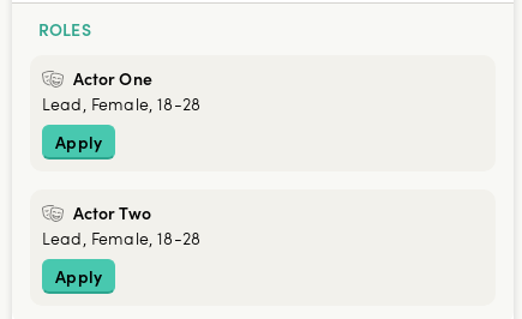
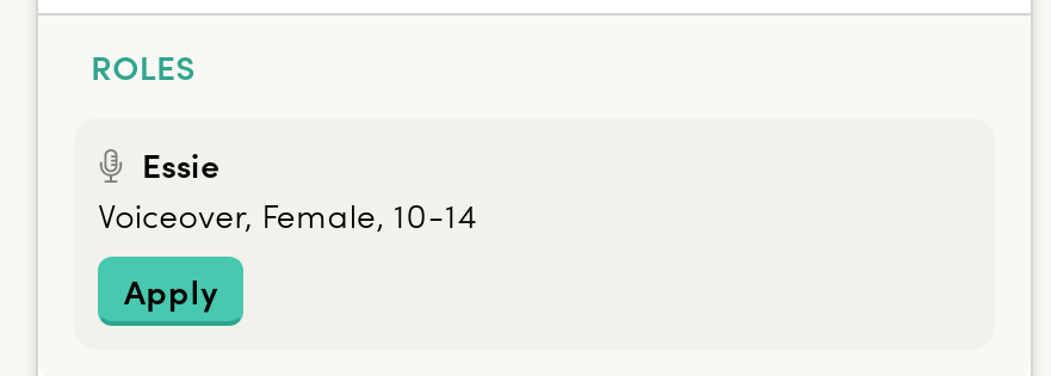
- Actor One
- Lead, Female, 18-28
- Apply
- Actor Two
- Lead, Female, 18-28
+ Essie
+ Voiceover, Female, 10-14
